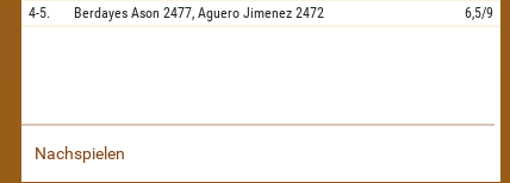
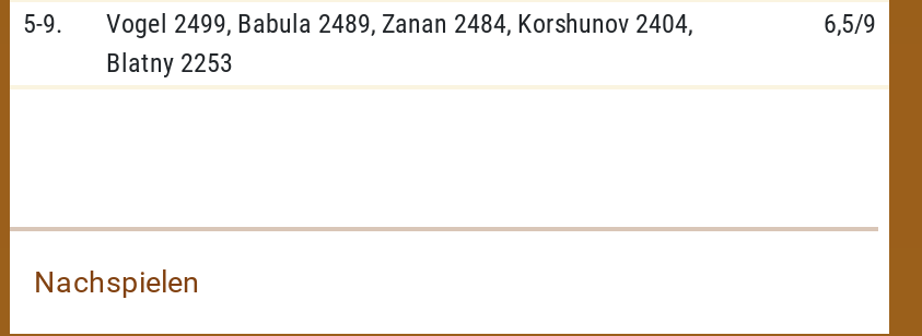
- 4-5.
- Berdayes Ason 2477, Aguero Jimenez 2472
+ 5-9.
+ Vogel 2499, Babula 2489, Zanan 2484, Korshunov 2404,
+ Blatny 2253
